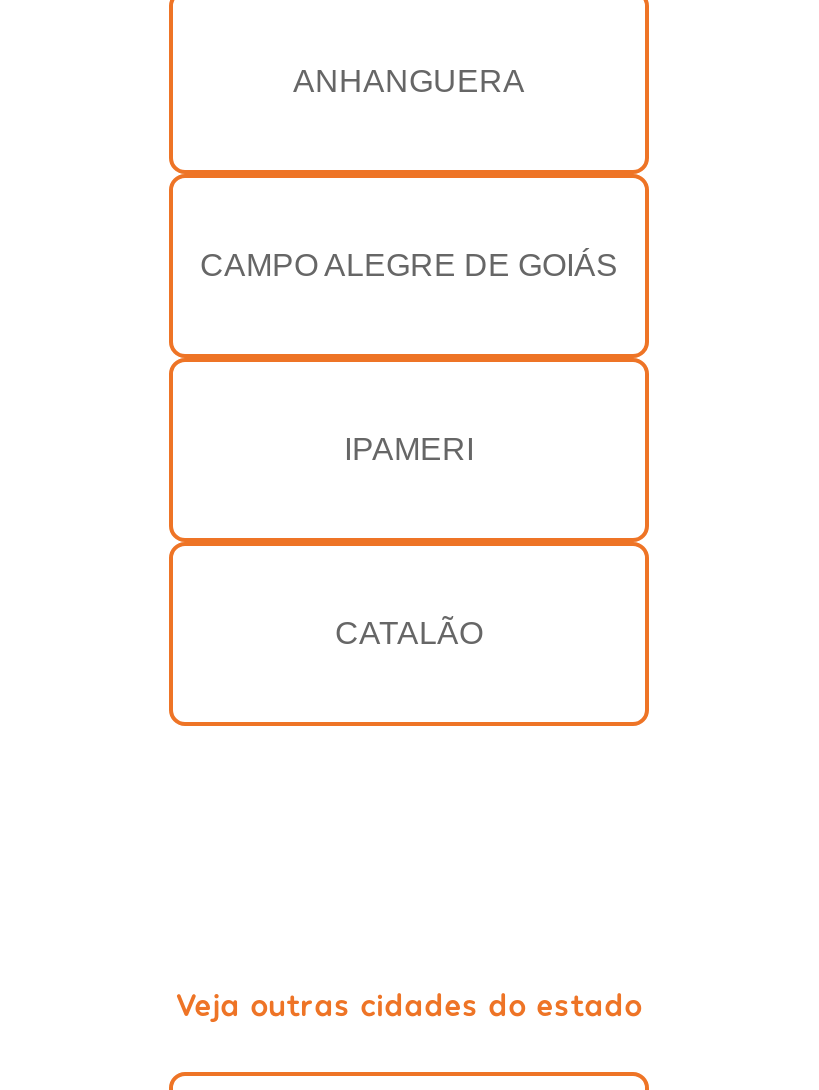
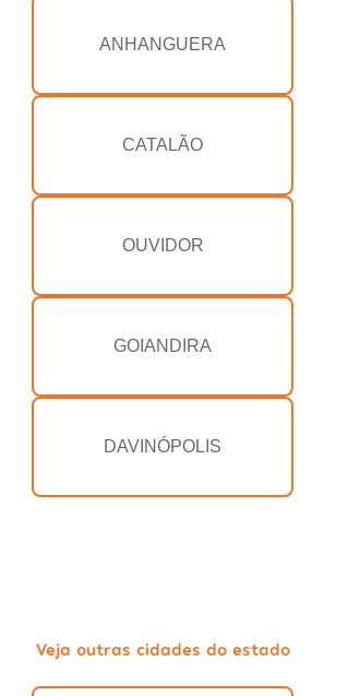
- CAMPO ALEGRE DE GOIÁS

- IPAMERI

moved up: CATALÃO

+ DAVINÓPOLIS

+ GOIANDIRA

+ OUVIDOR
